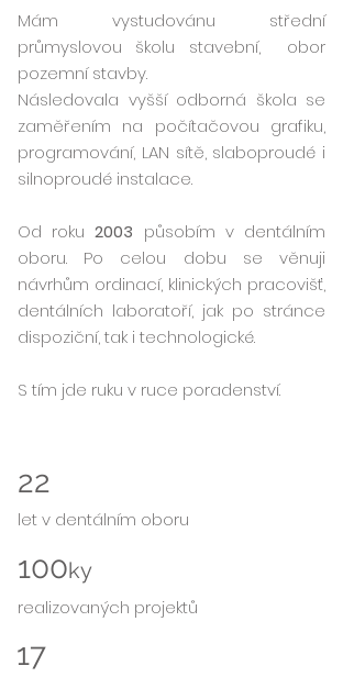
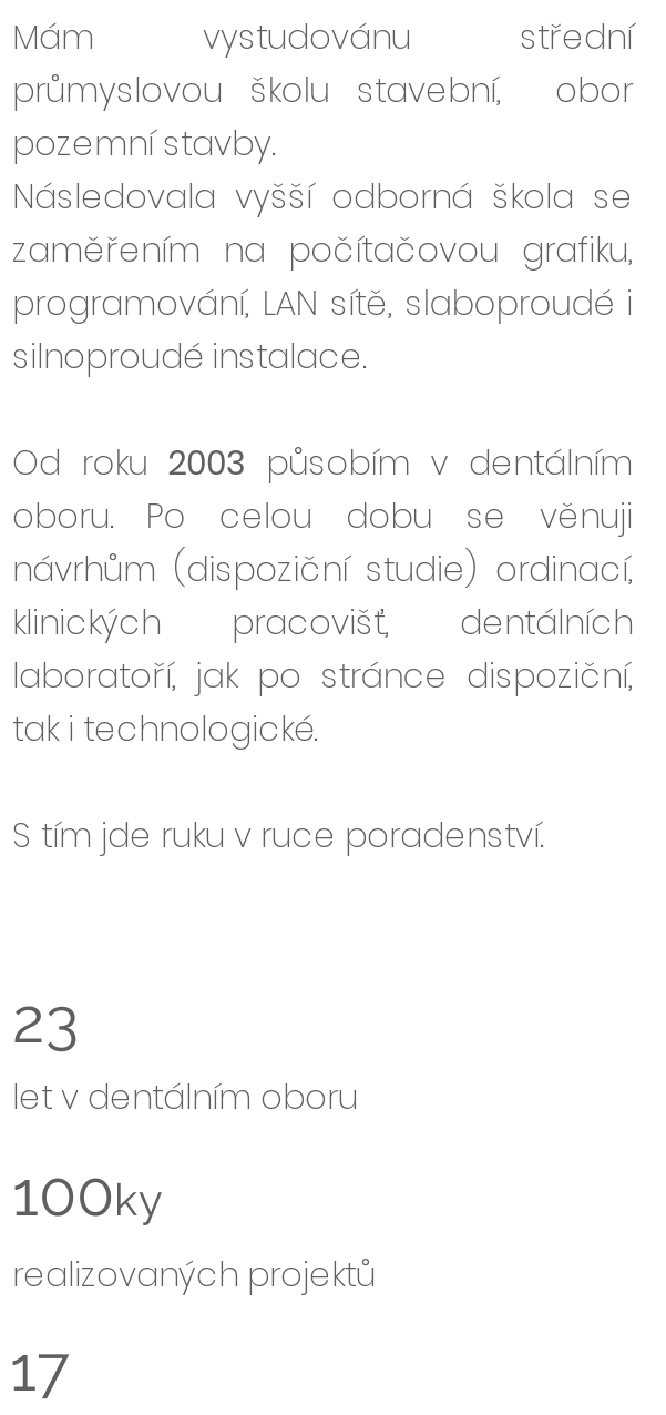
- návrhům ordinací, klinických pracovišť,
- dentálních laboratoří, jak po stránce
- dispoziční, tak i technologické.
+ návrhům (dispoziční studie) ordinací,
+ klinických pracovišť, dentálních
+ laboratoří, jak po stránce dispoziční,
+ tak i technologické.

- 22
+ 23
